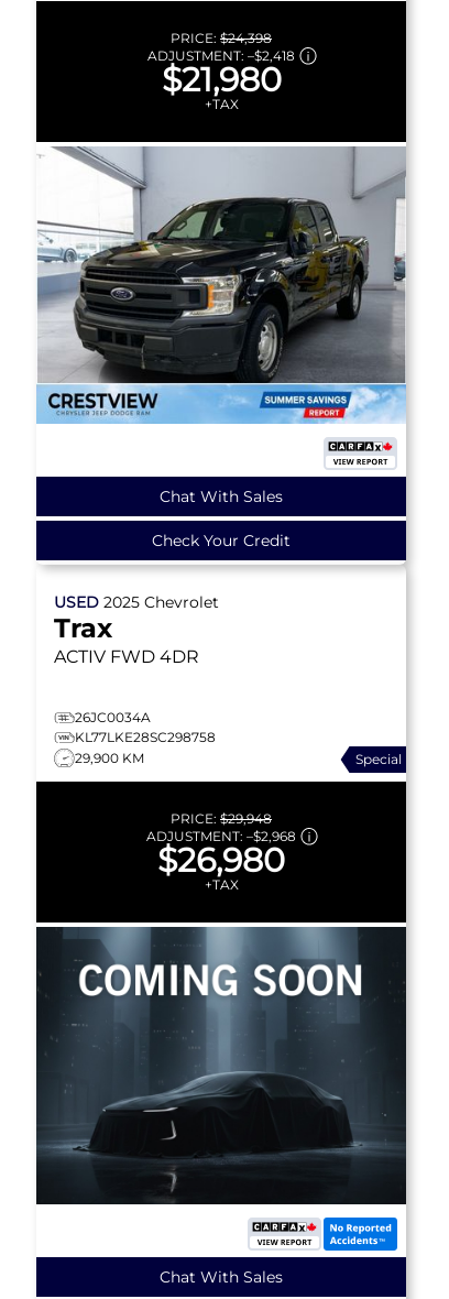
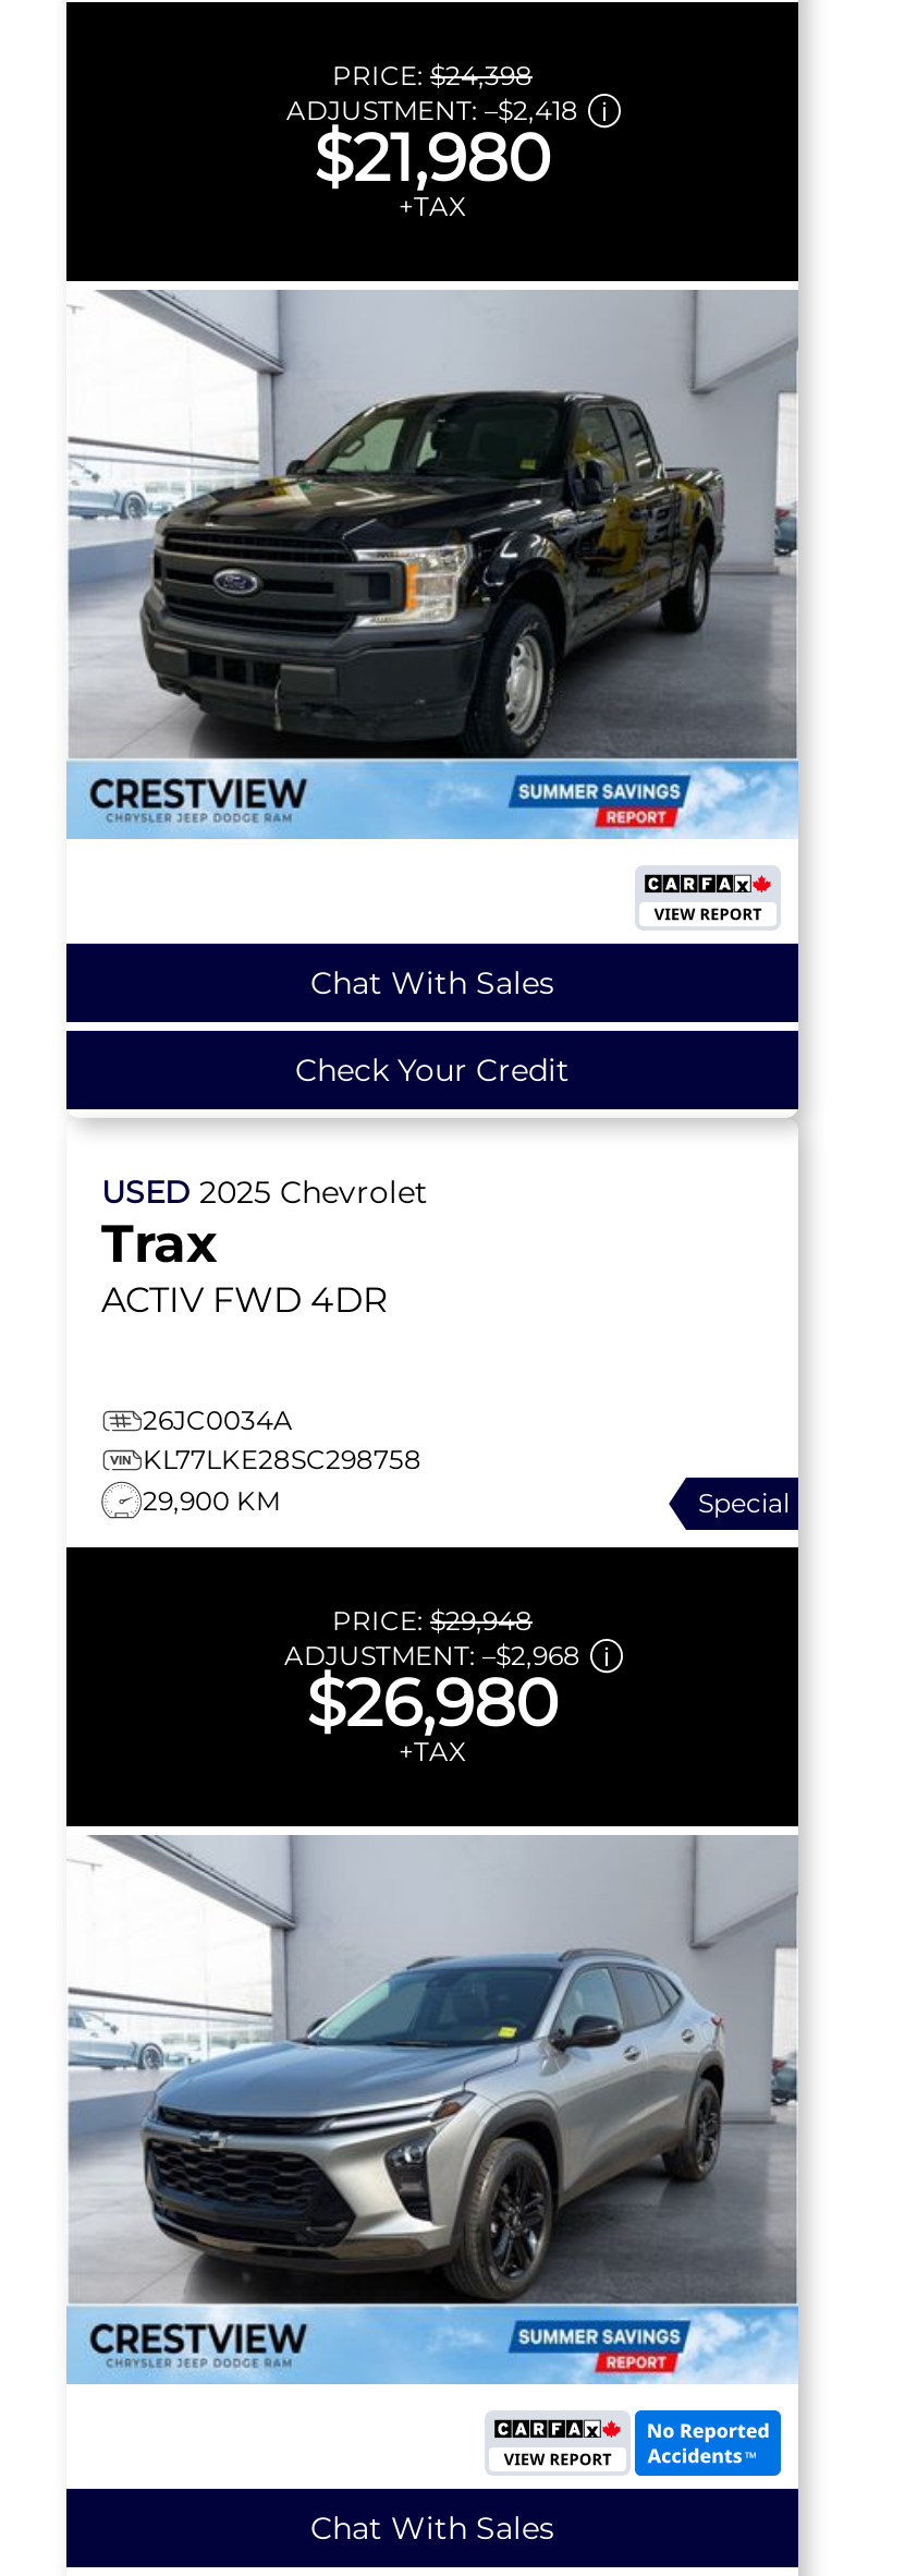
- [image]
+ [image]
